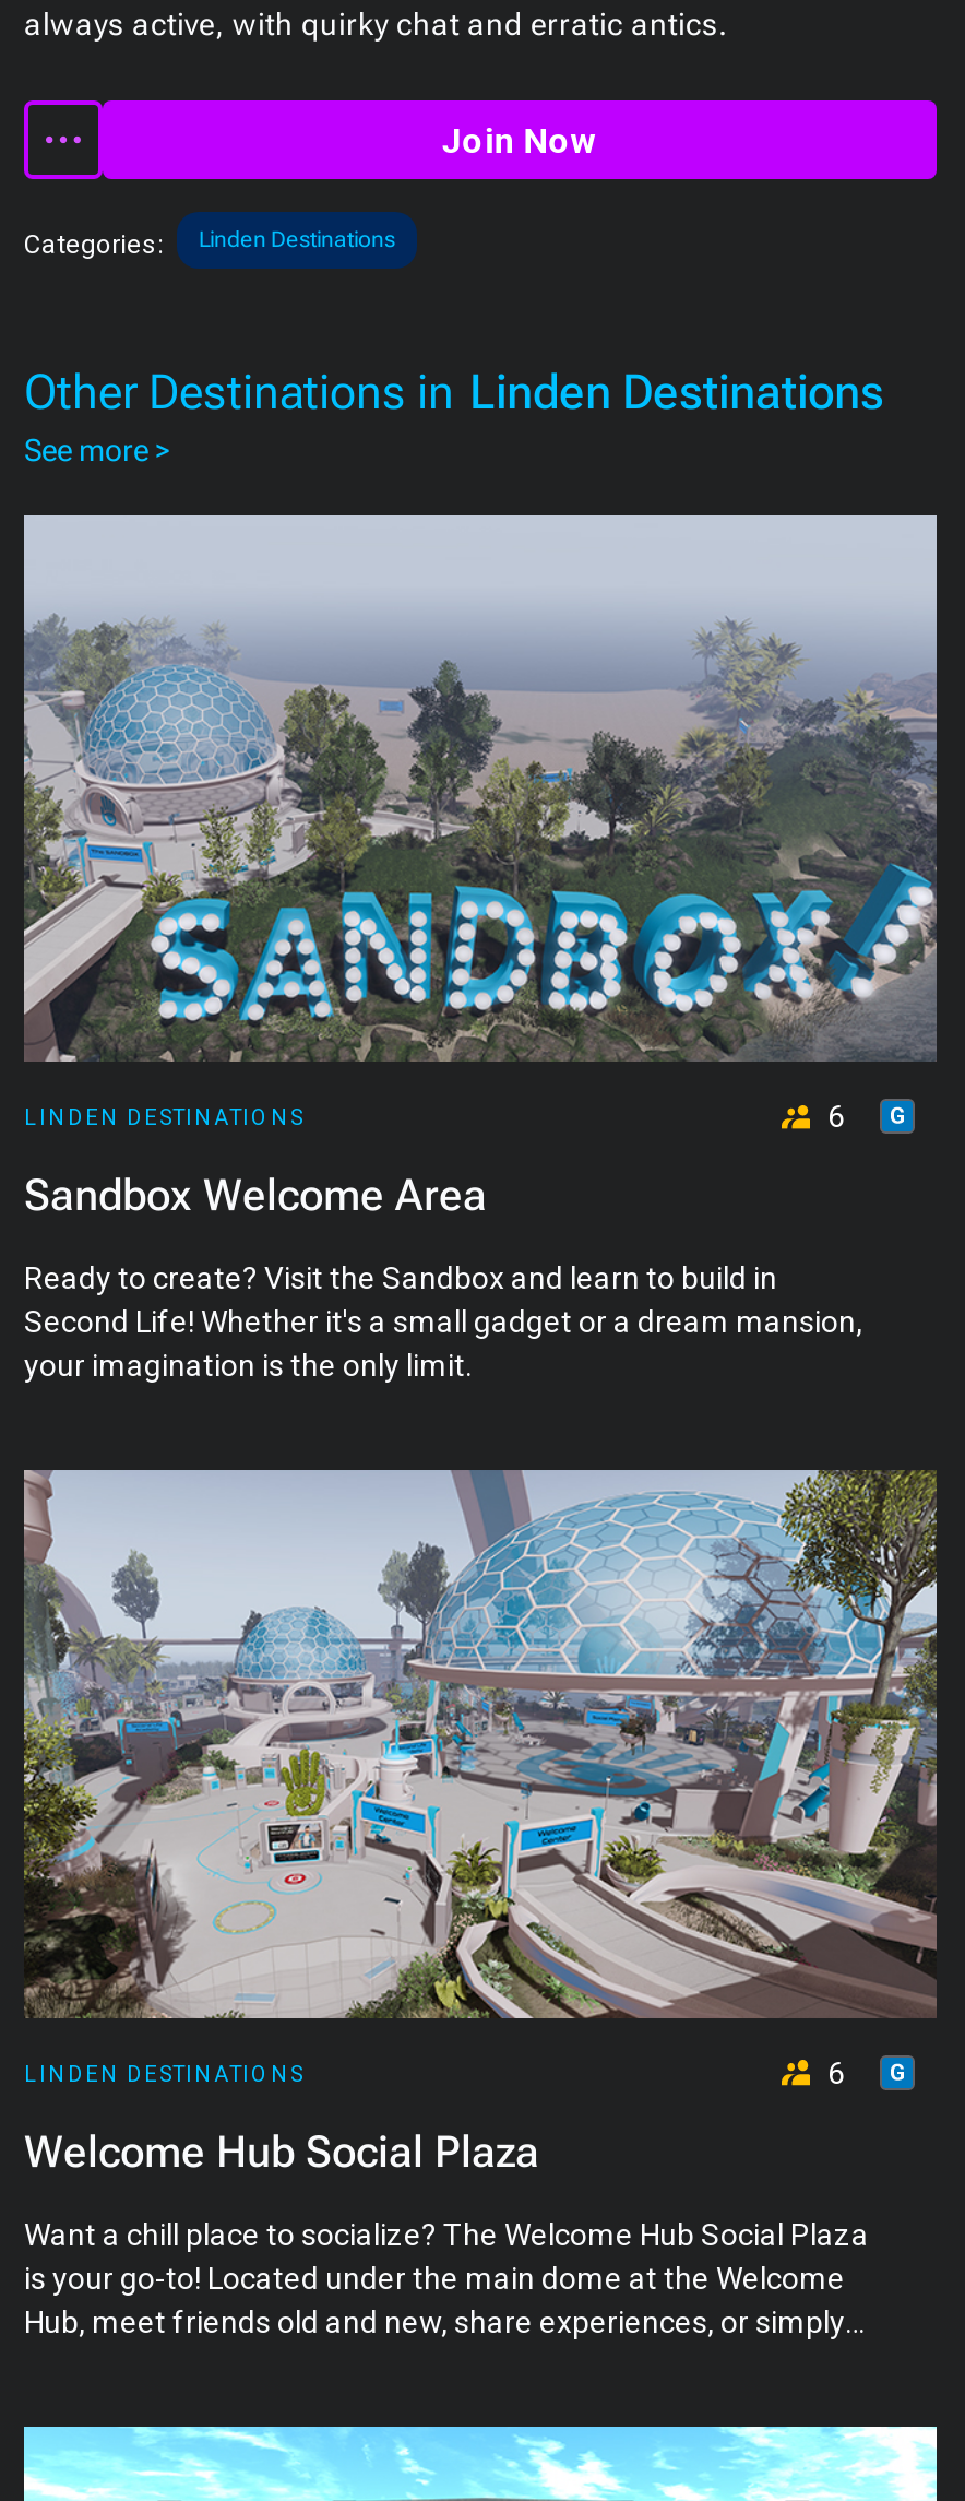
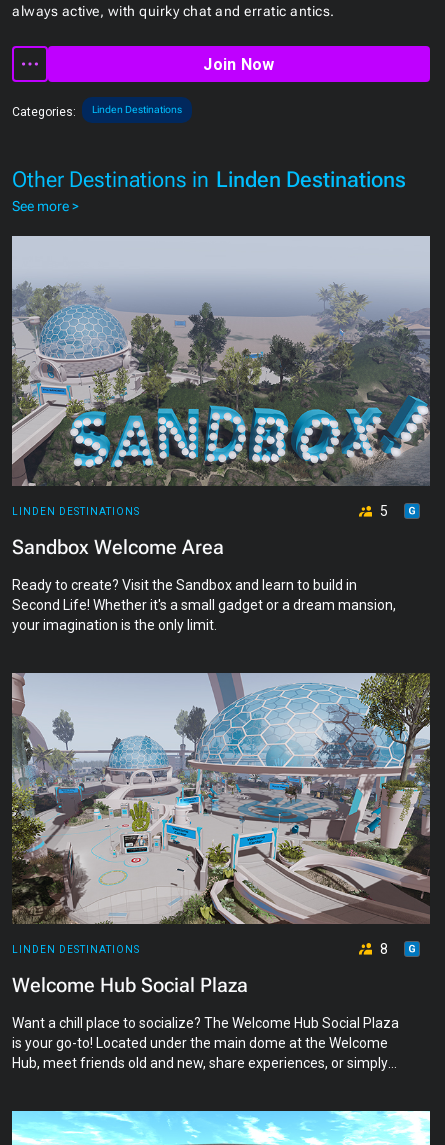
- 6
+ 5

- 6
+ 8
